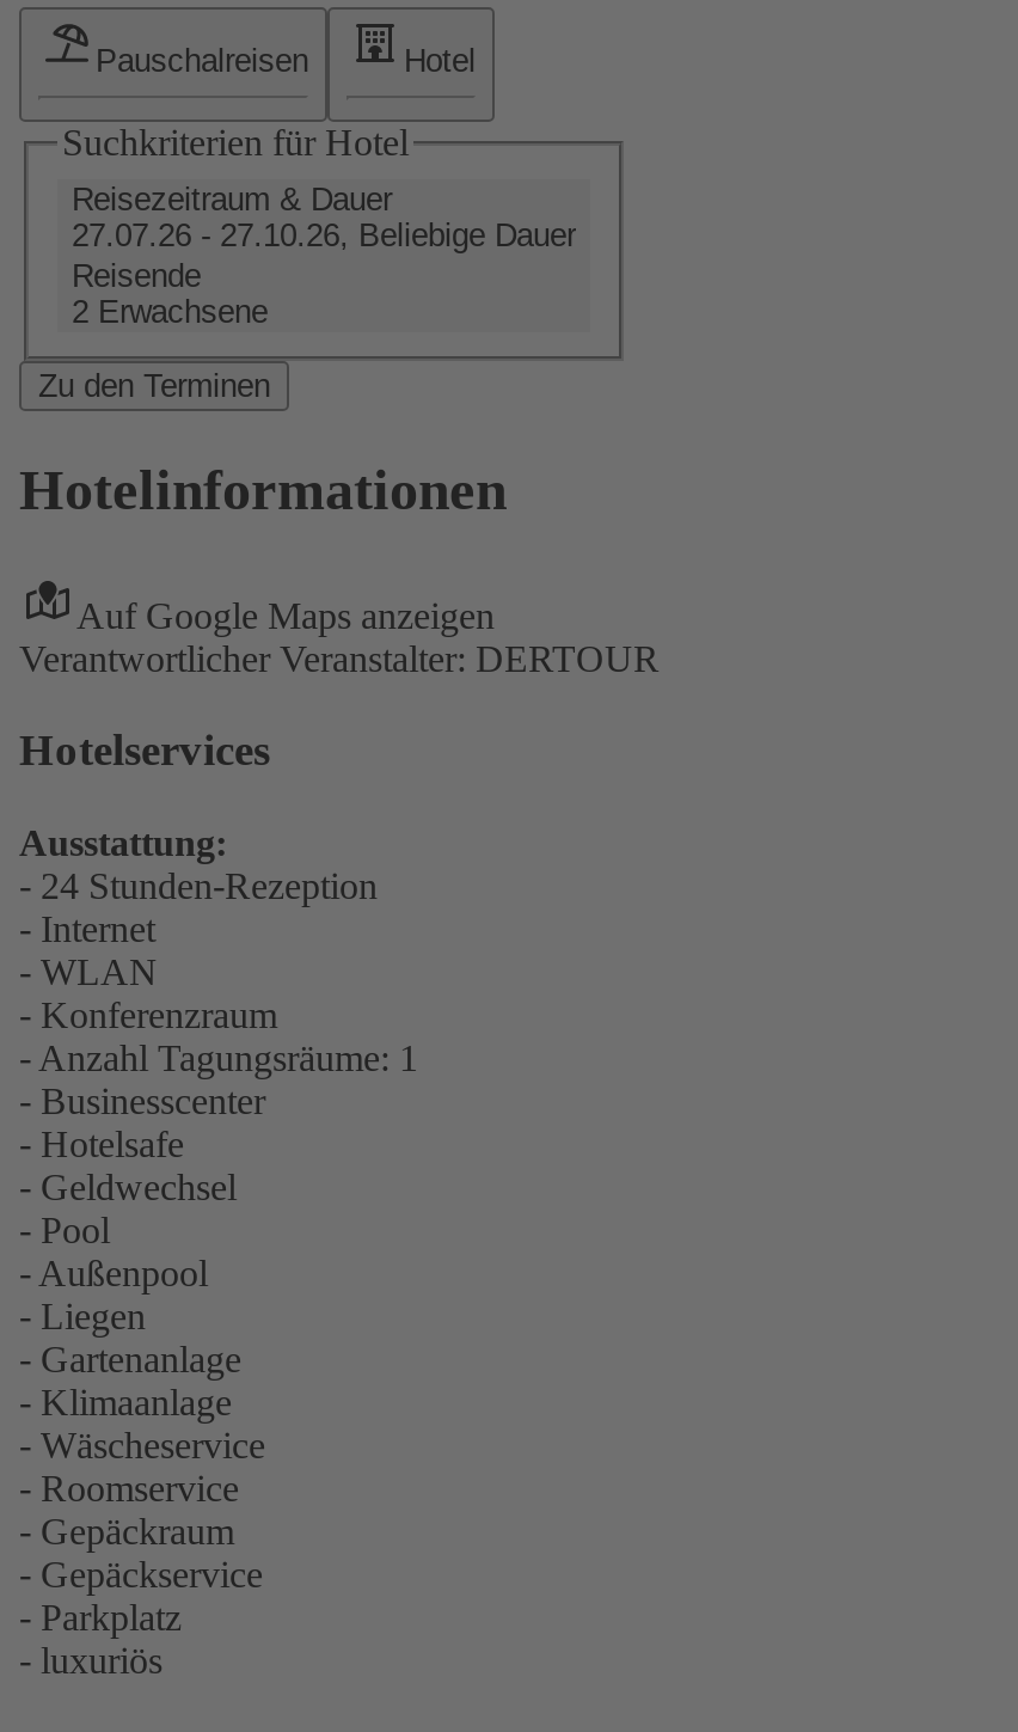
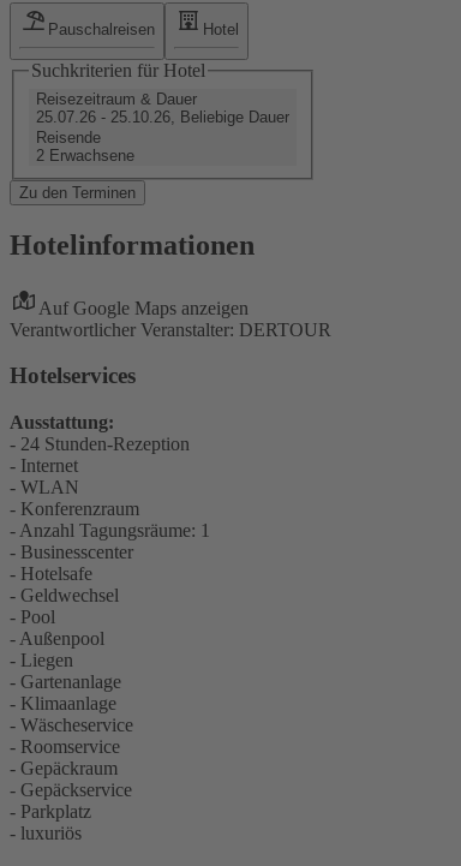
- 27.07.26 - 27.10.26, Beliebige Dauer
+ 25.07.26 - 25.10.26, Beliebige Dauer
